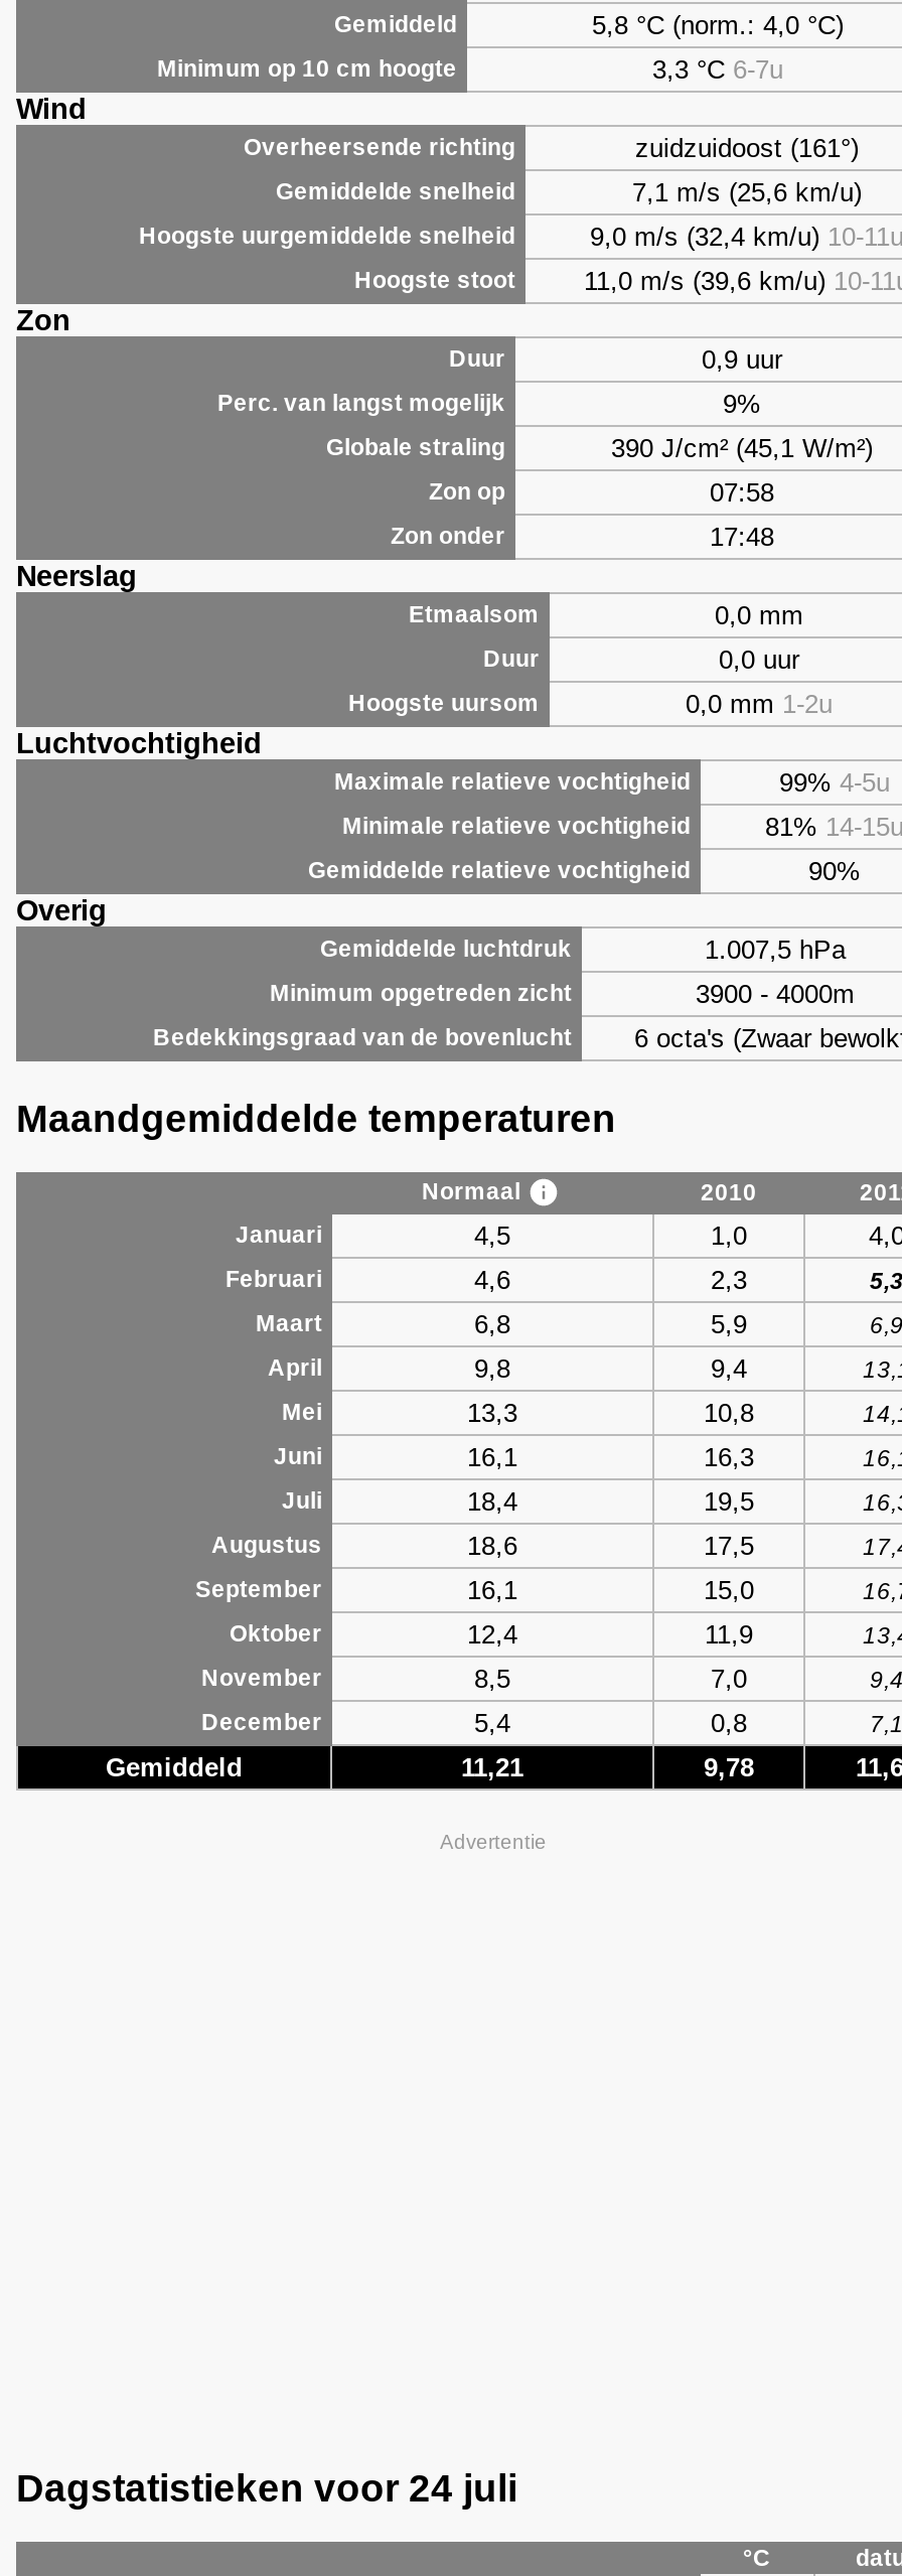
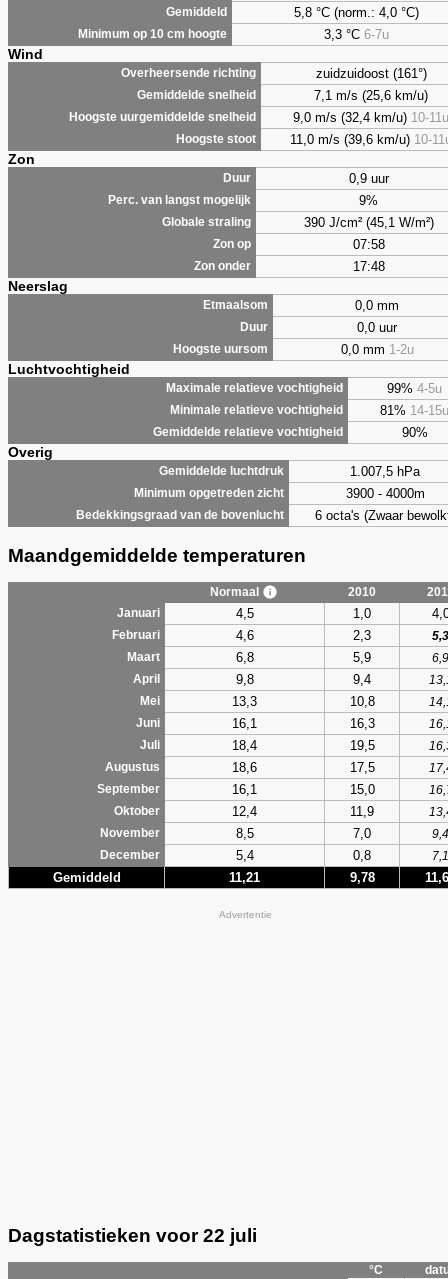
- Dagstatistieken voor 24 juli
+ Dagstatistieken voor 22 juli
